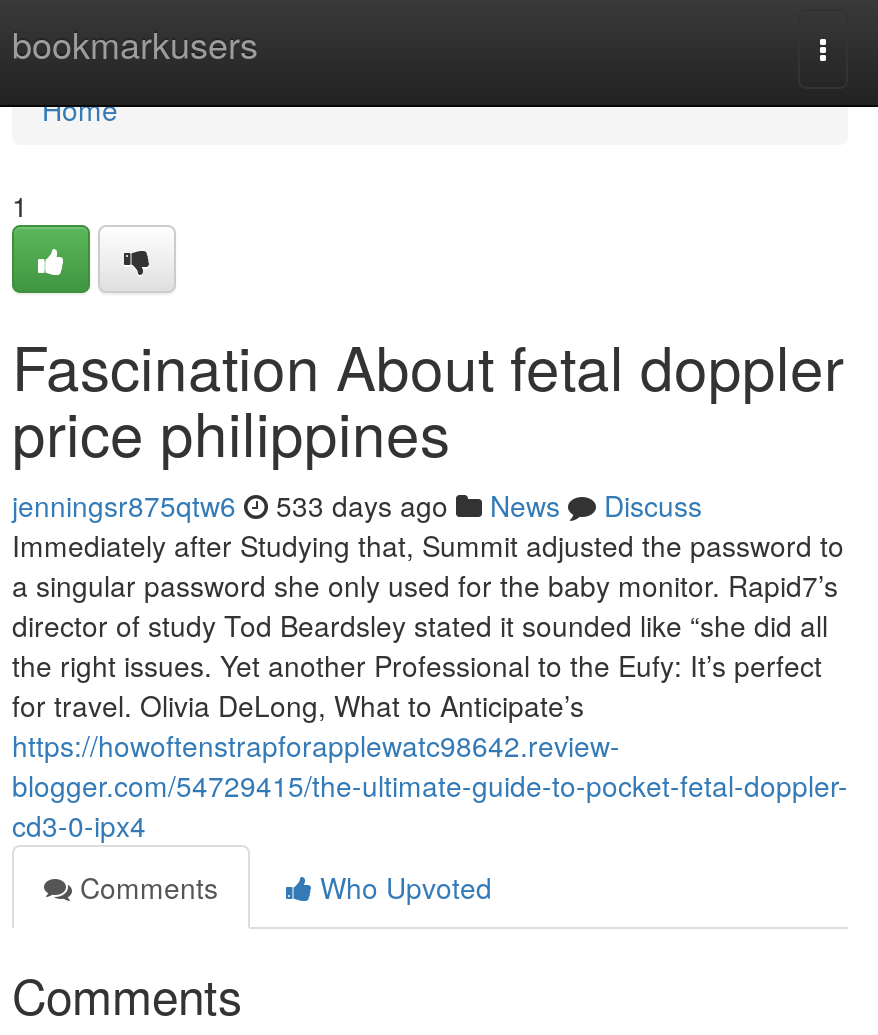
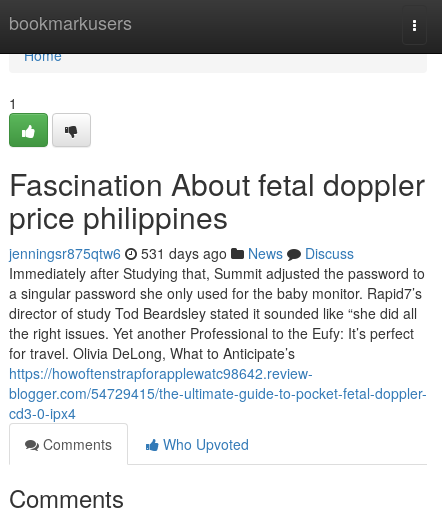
- jenningsr875qtw6 533 days ago News Discuss
+ jenningsr875qtw6 531 days ago News Discuss
